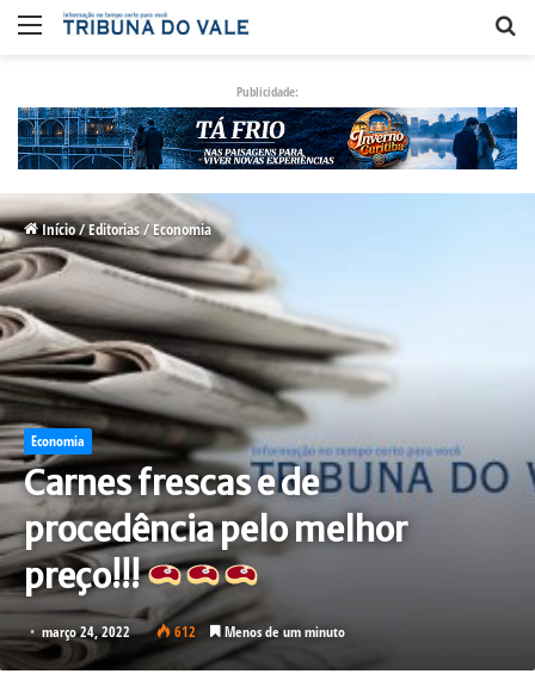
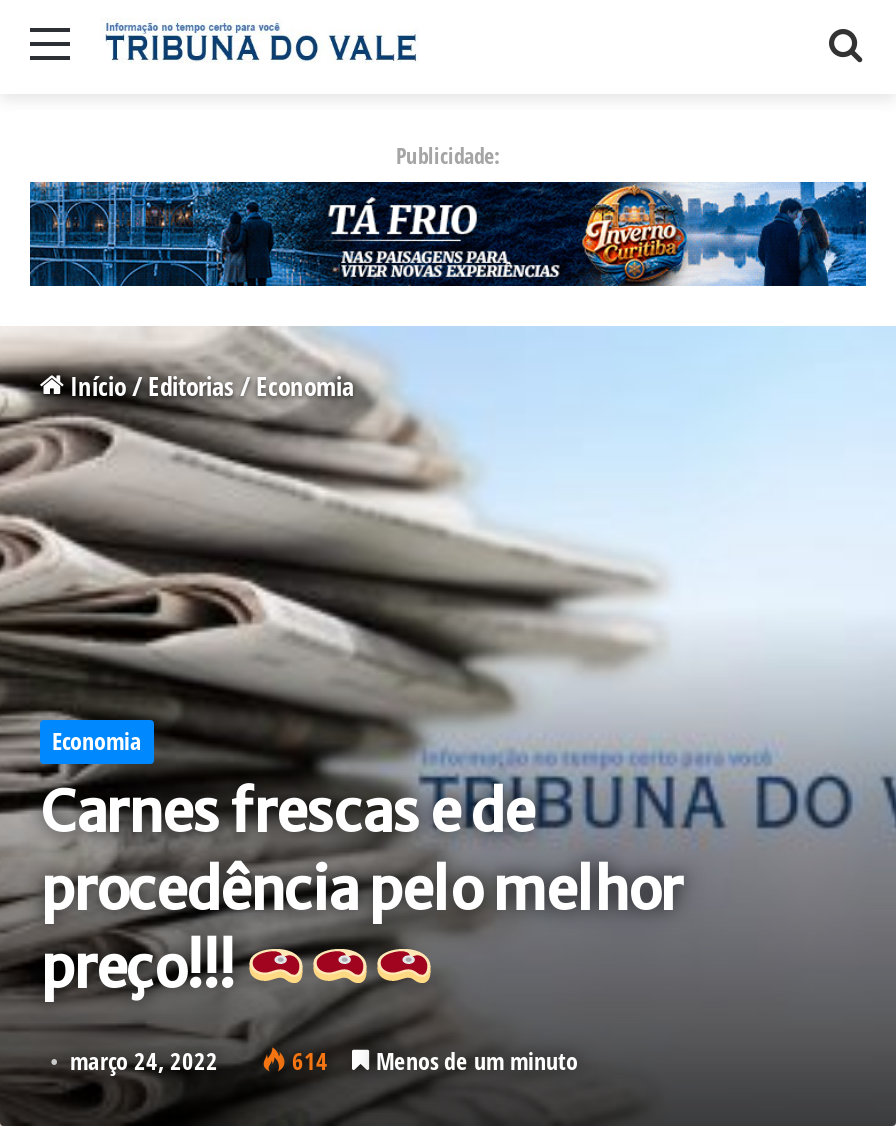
- março 24, 2022 612 Menos de um minuto
+ março 24, 2022 614 Menos de um minuto
